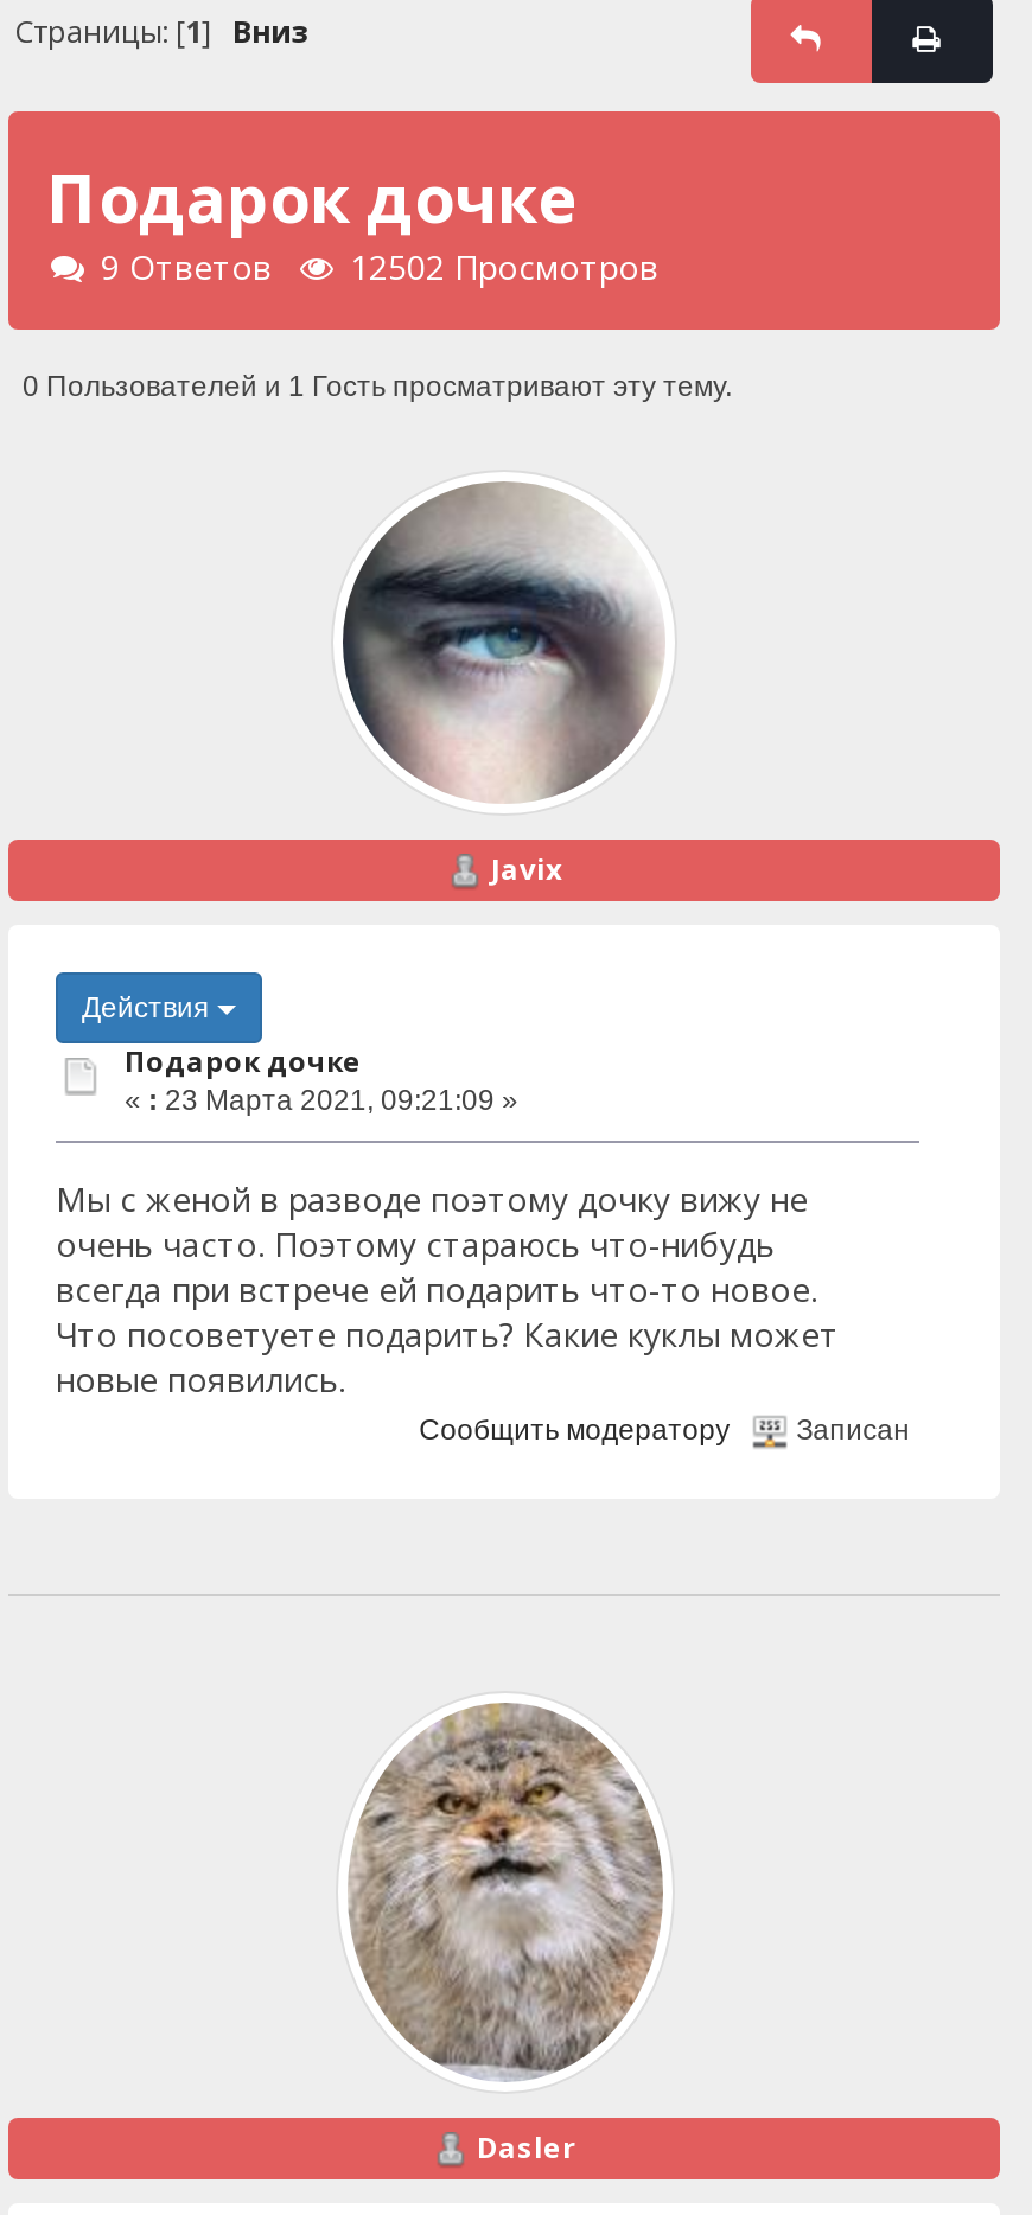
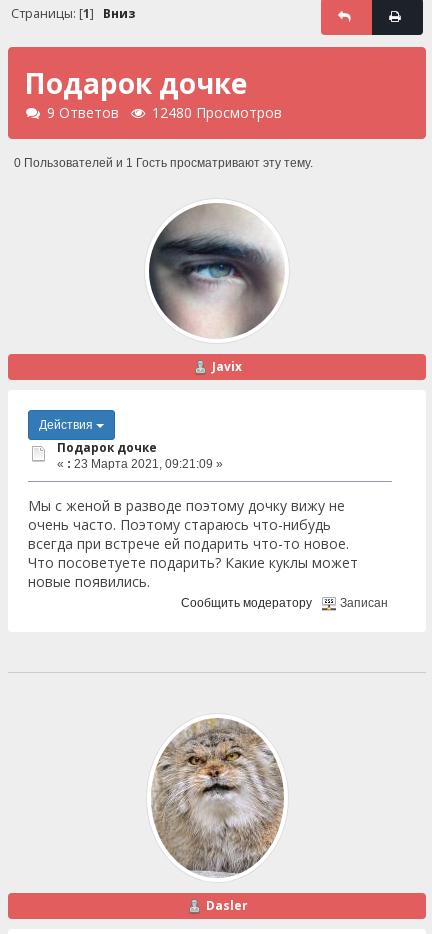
- 9 Ответов 12502 Просмотров
+ 9 Ответов 12480 Просмотров
